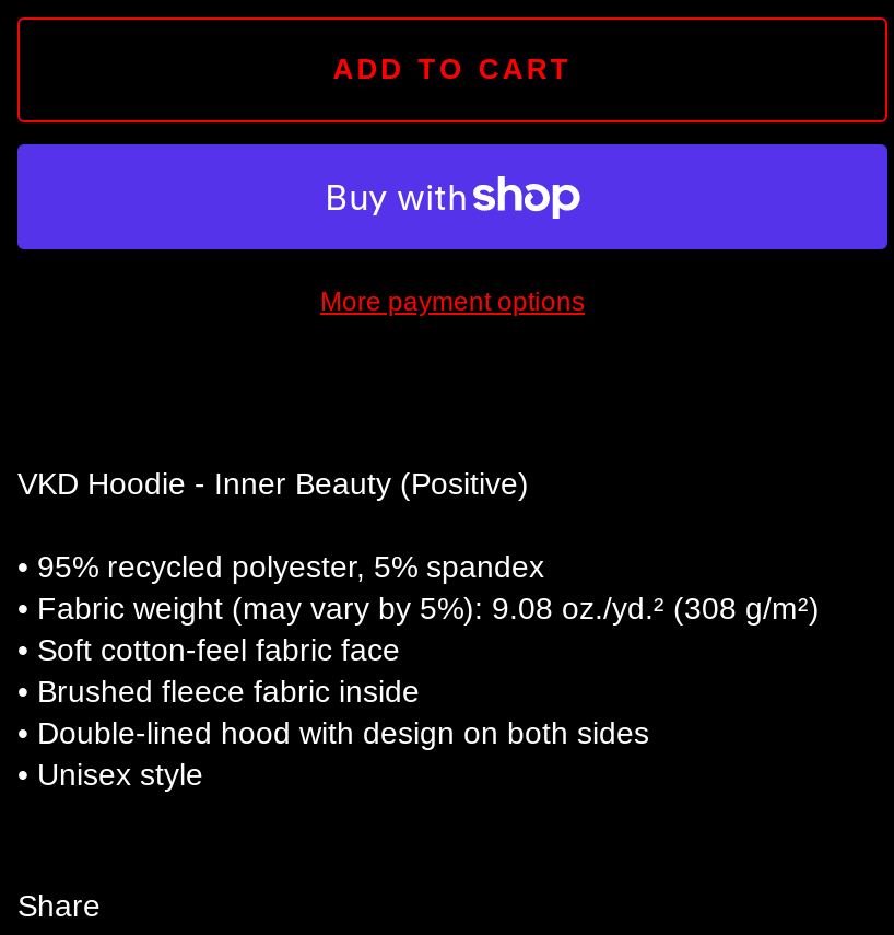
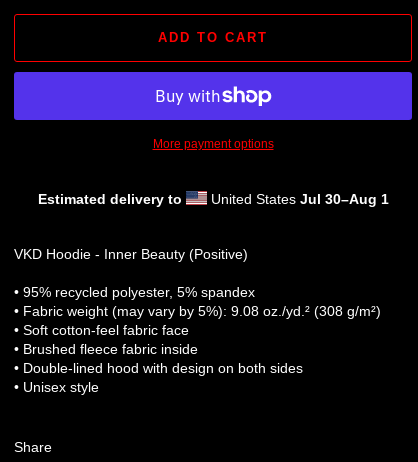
+ Estimated delivery to
+ United States Jul 30–Aug 1
